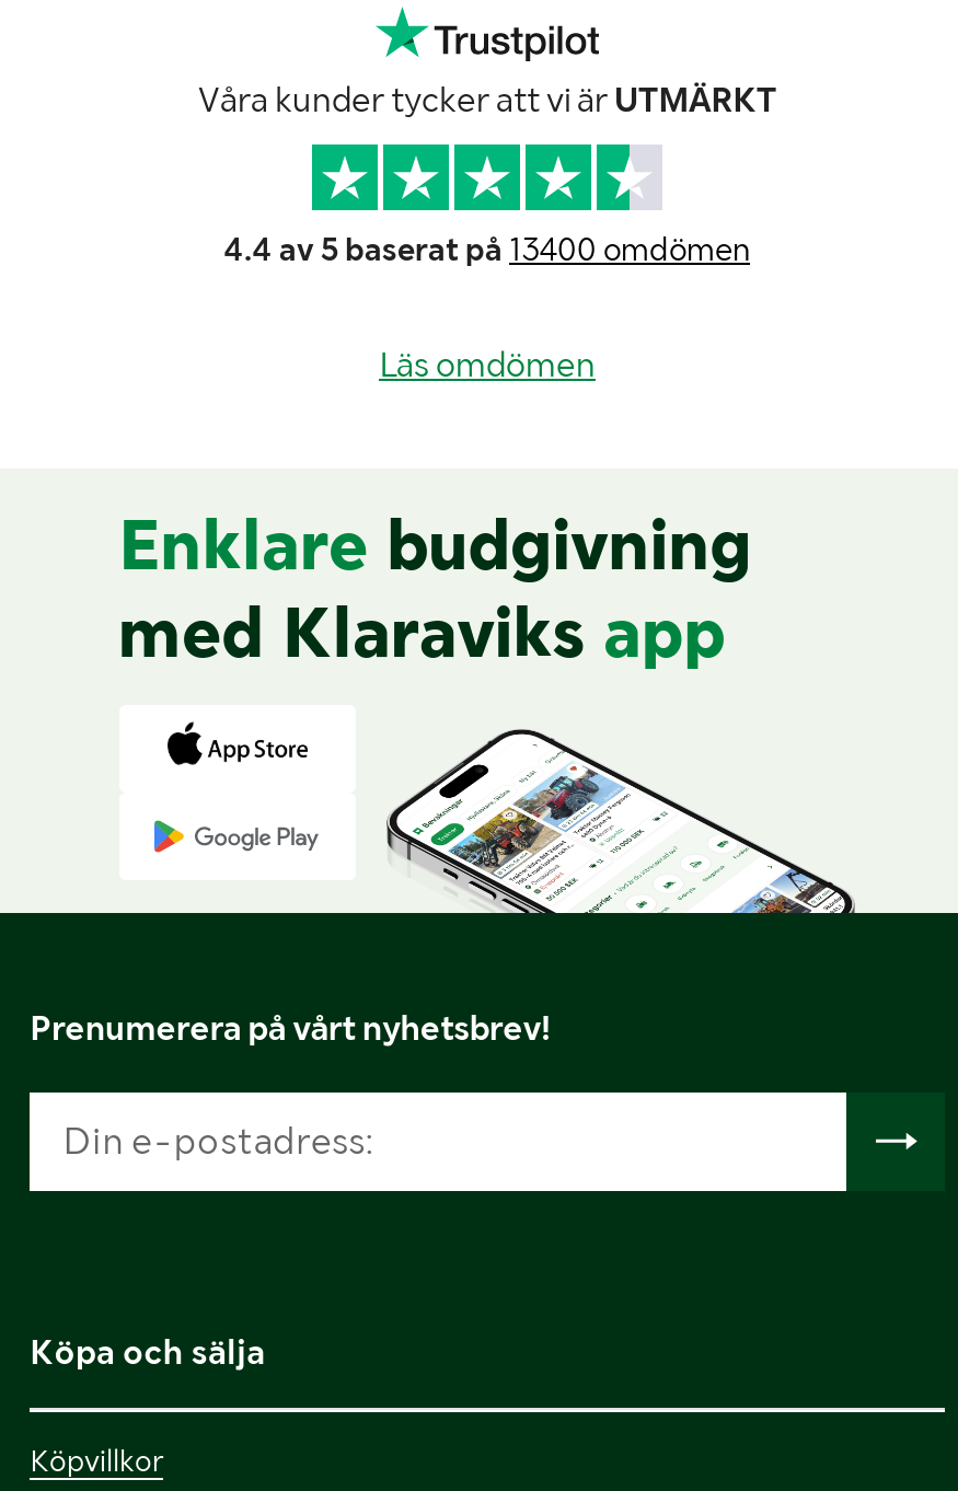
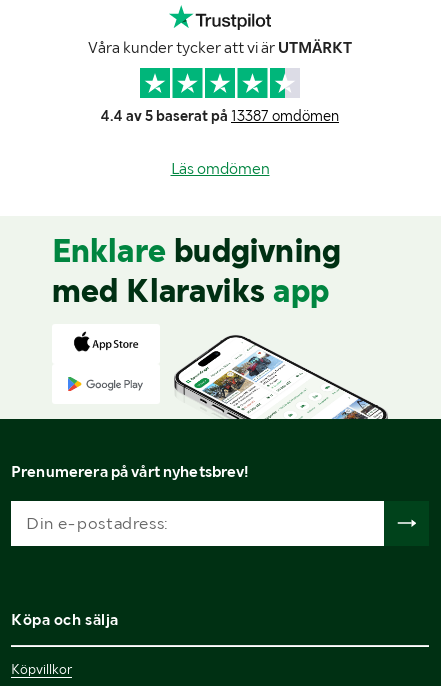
- 4.4 av 5 baserat på 13400 omdömen
+ 4.4 av 5 baserat på 13387 omdömen
